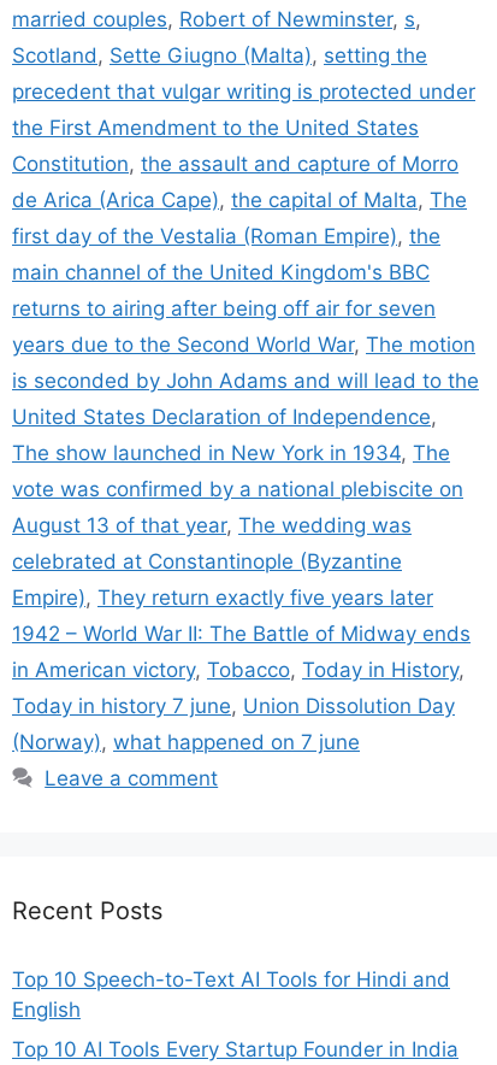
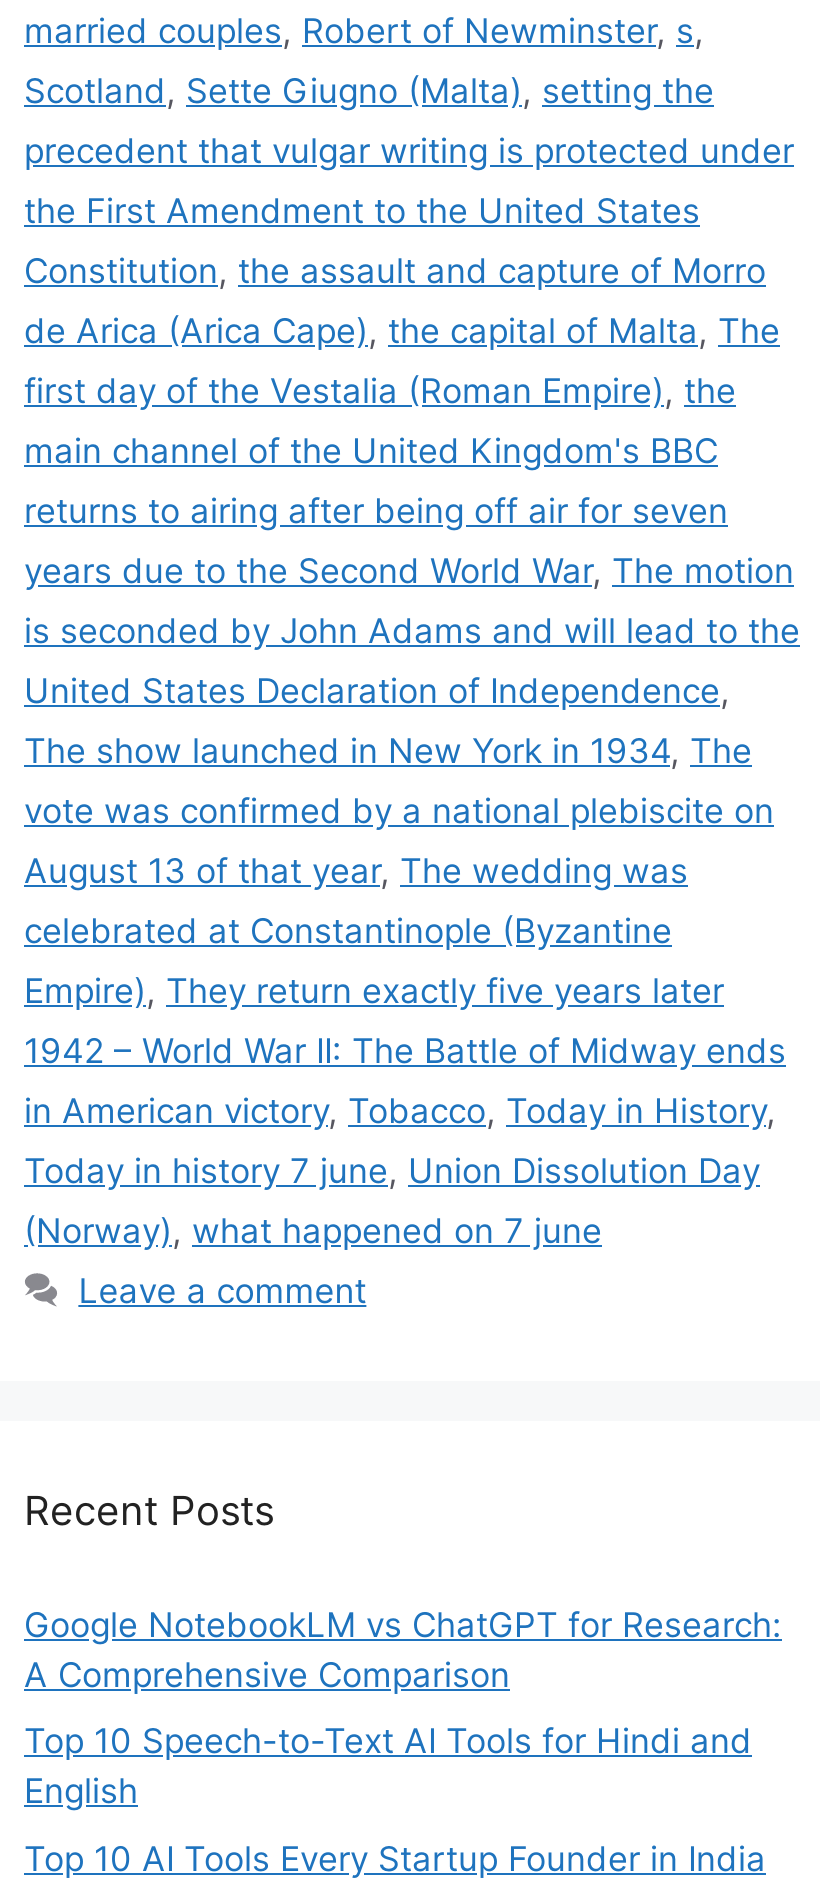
+ Google NotebookLM vs ChatGPT for Research:
+ A Comprehensive Comparison
